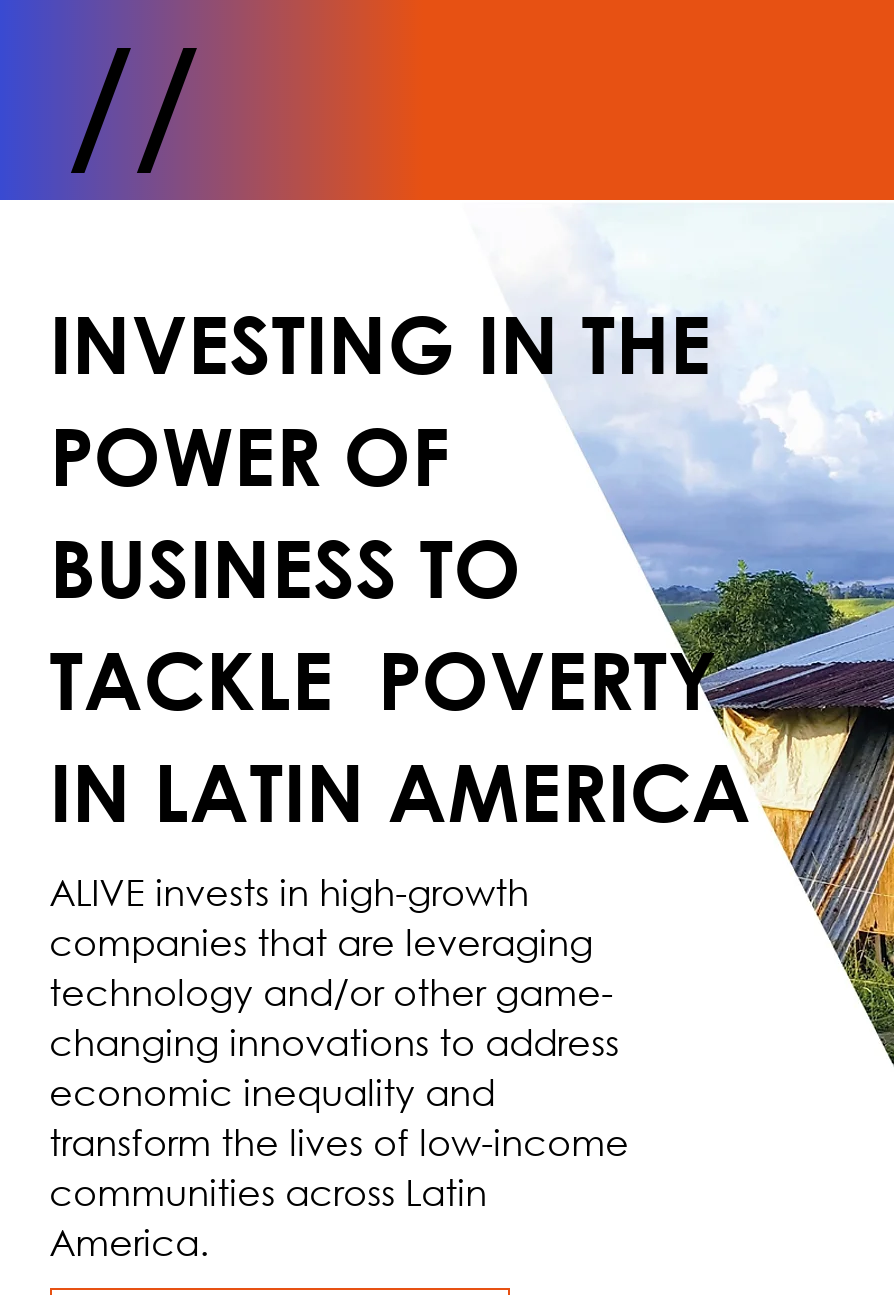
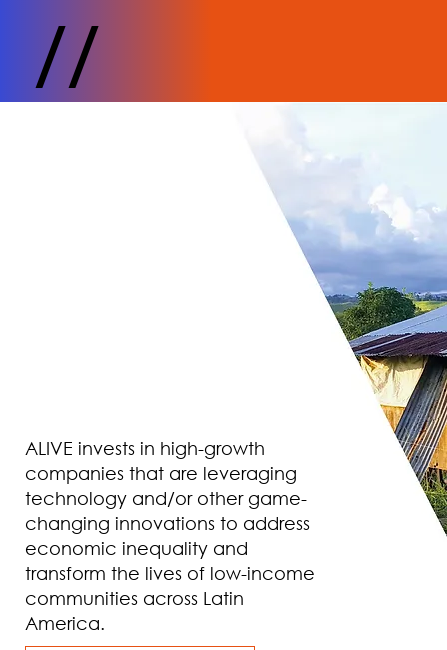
- INVESTING IN THE
- POWER OF
- BUSINESS TO
- TACKLE POVERTY
- IN LATIN AMERICA
